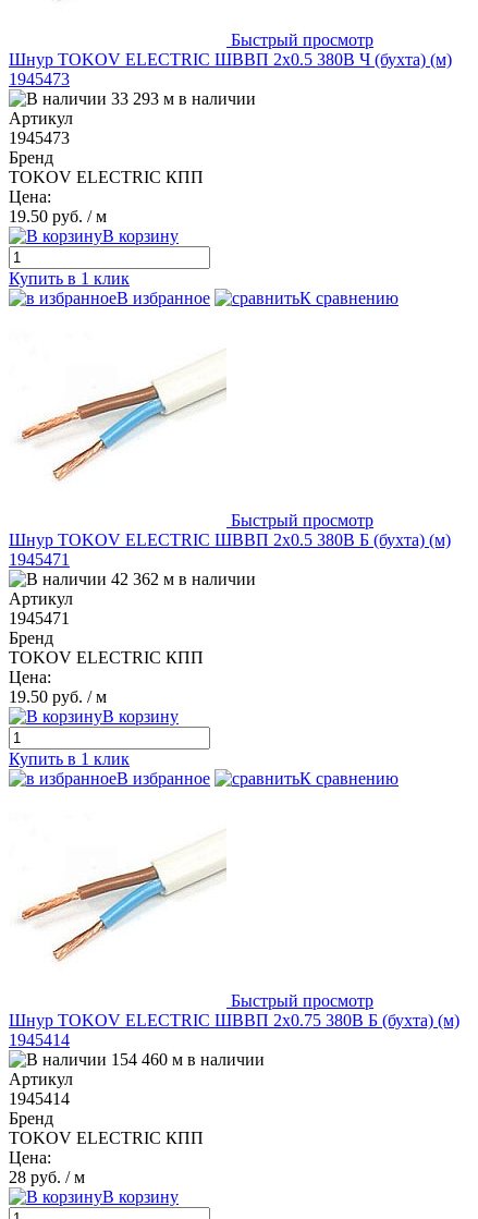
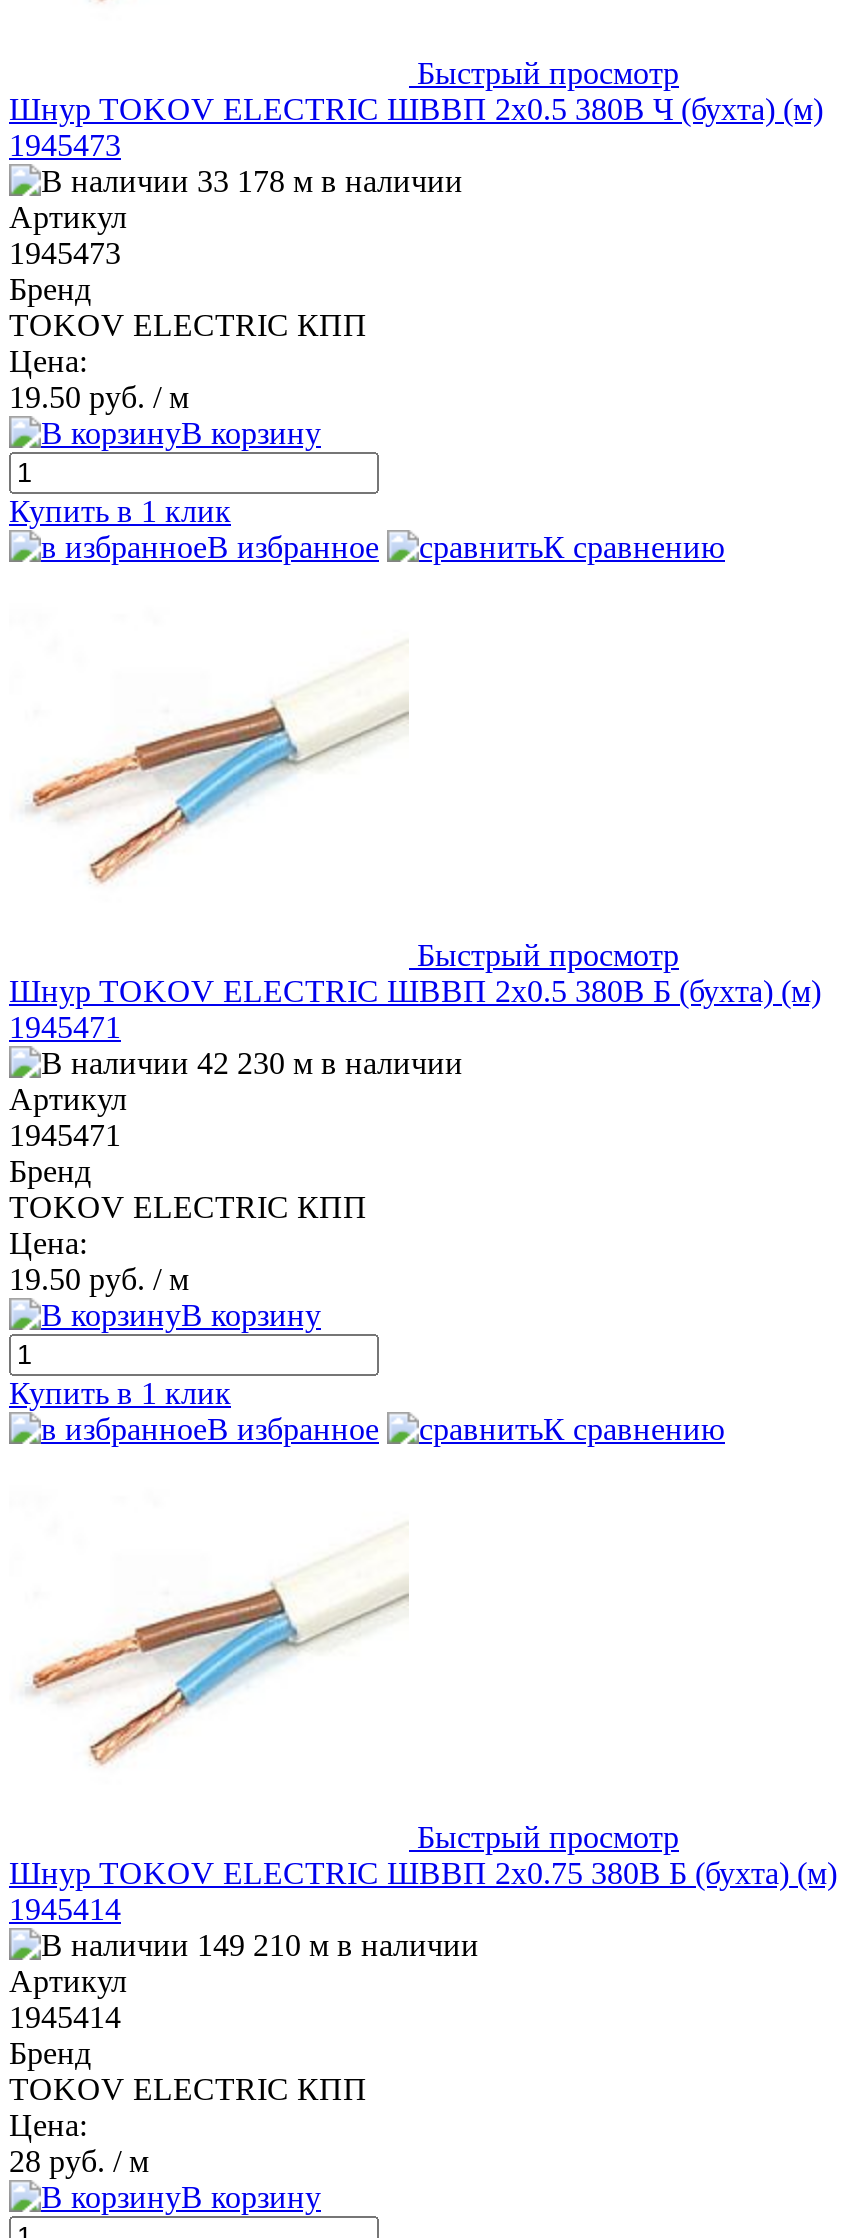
- 33 293 м в наличии
+ 33 178 м в наличии

- 42 362 м в наличии
+ 42 230 м в наличии

- 154 460 м в наличии
+ 149 210 м в наличии
